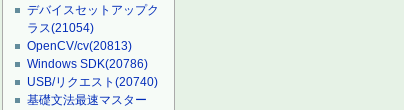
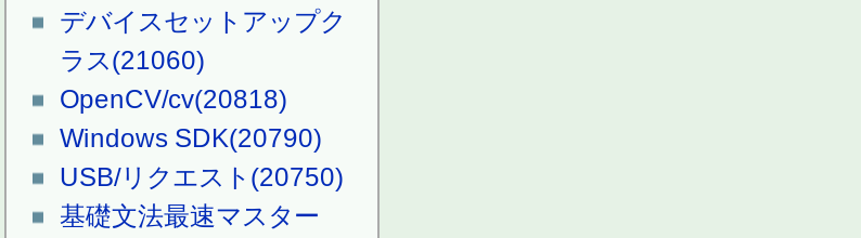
- ラス(21054)
+ ラス(21060)

- OpenCV/cv(20813)
+ OpenCV/cv(20818)

- Windows SDK(20786)
+ Windows SDK(20790)

- USB/リクエスト(20740)
+ USB/リクエスト(20750)
